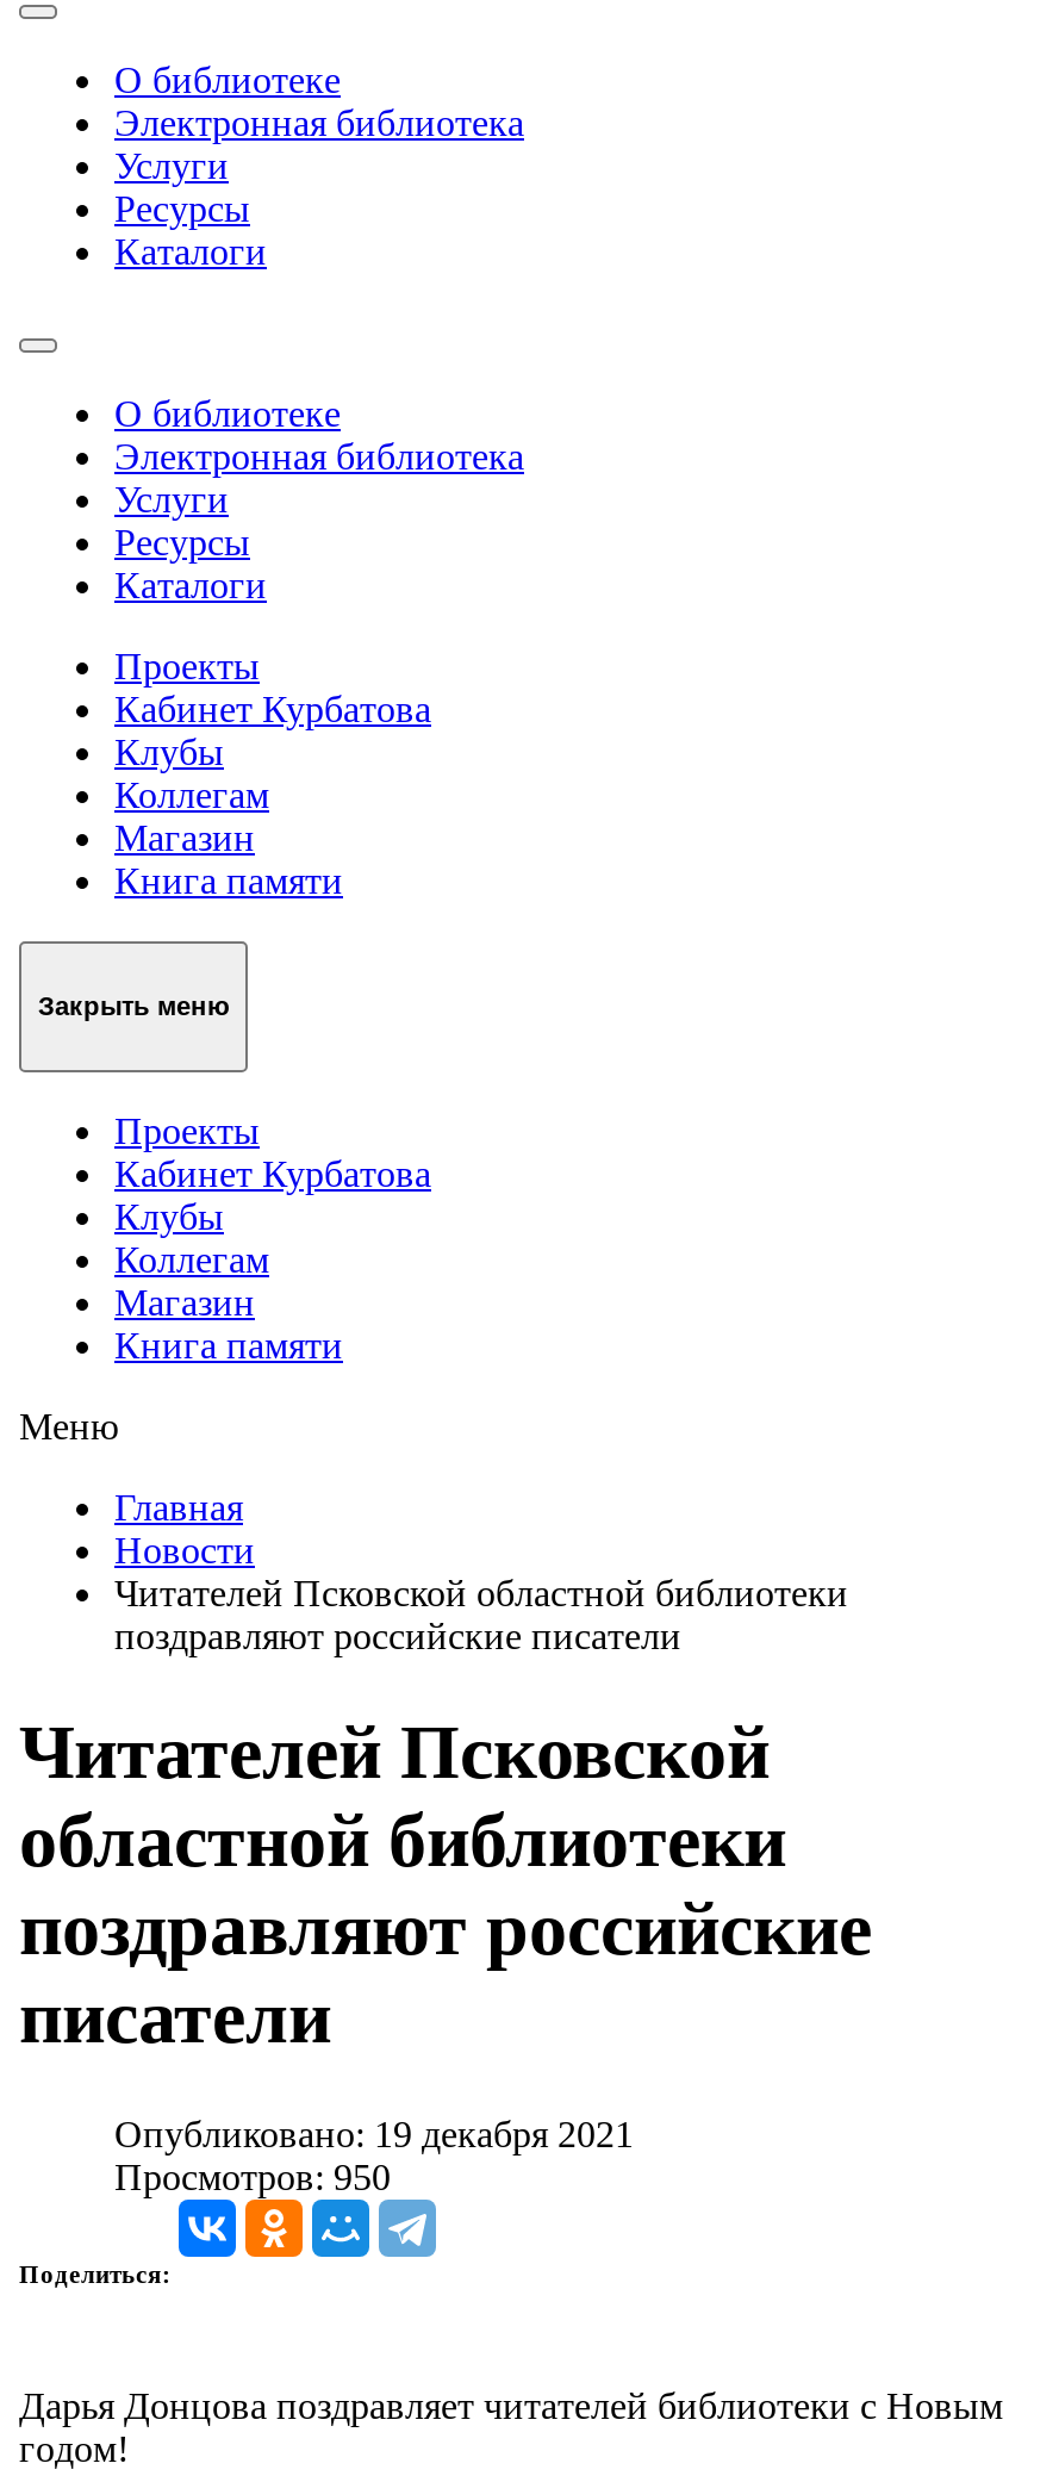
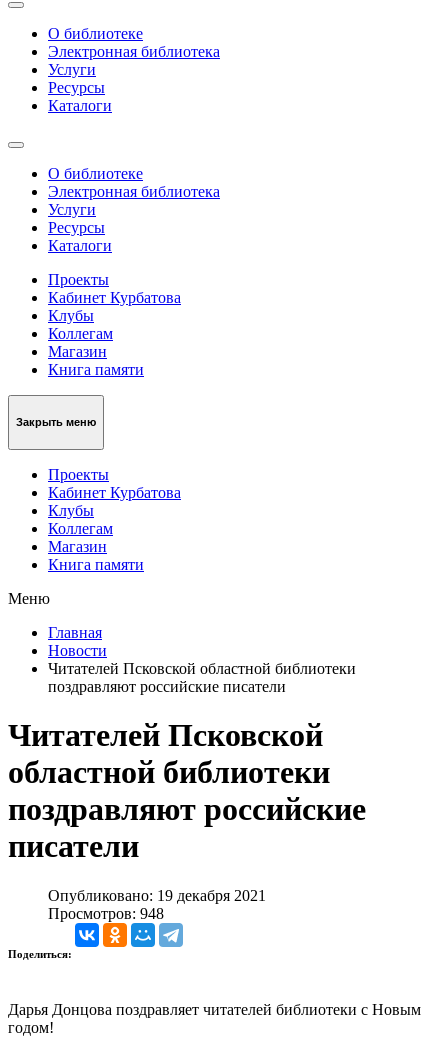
- Просмотров: 950
+ Просмотров: 948
